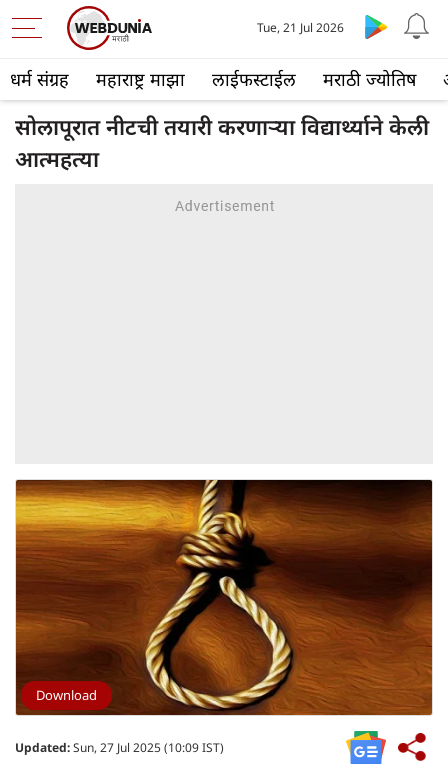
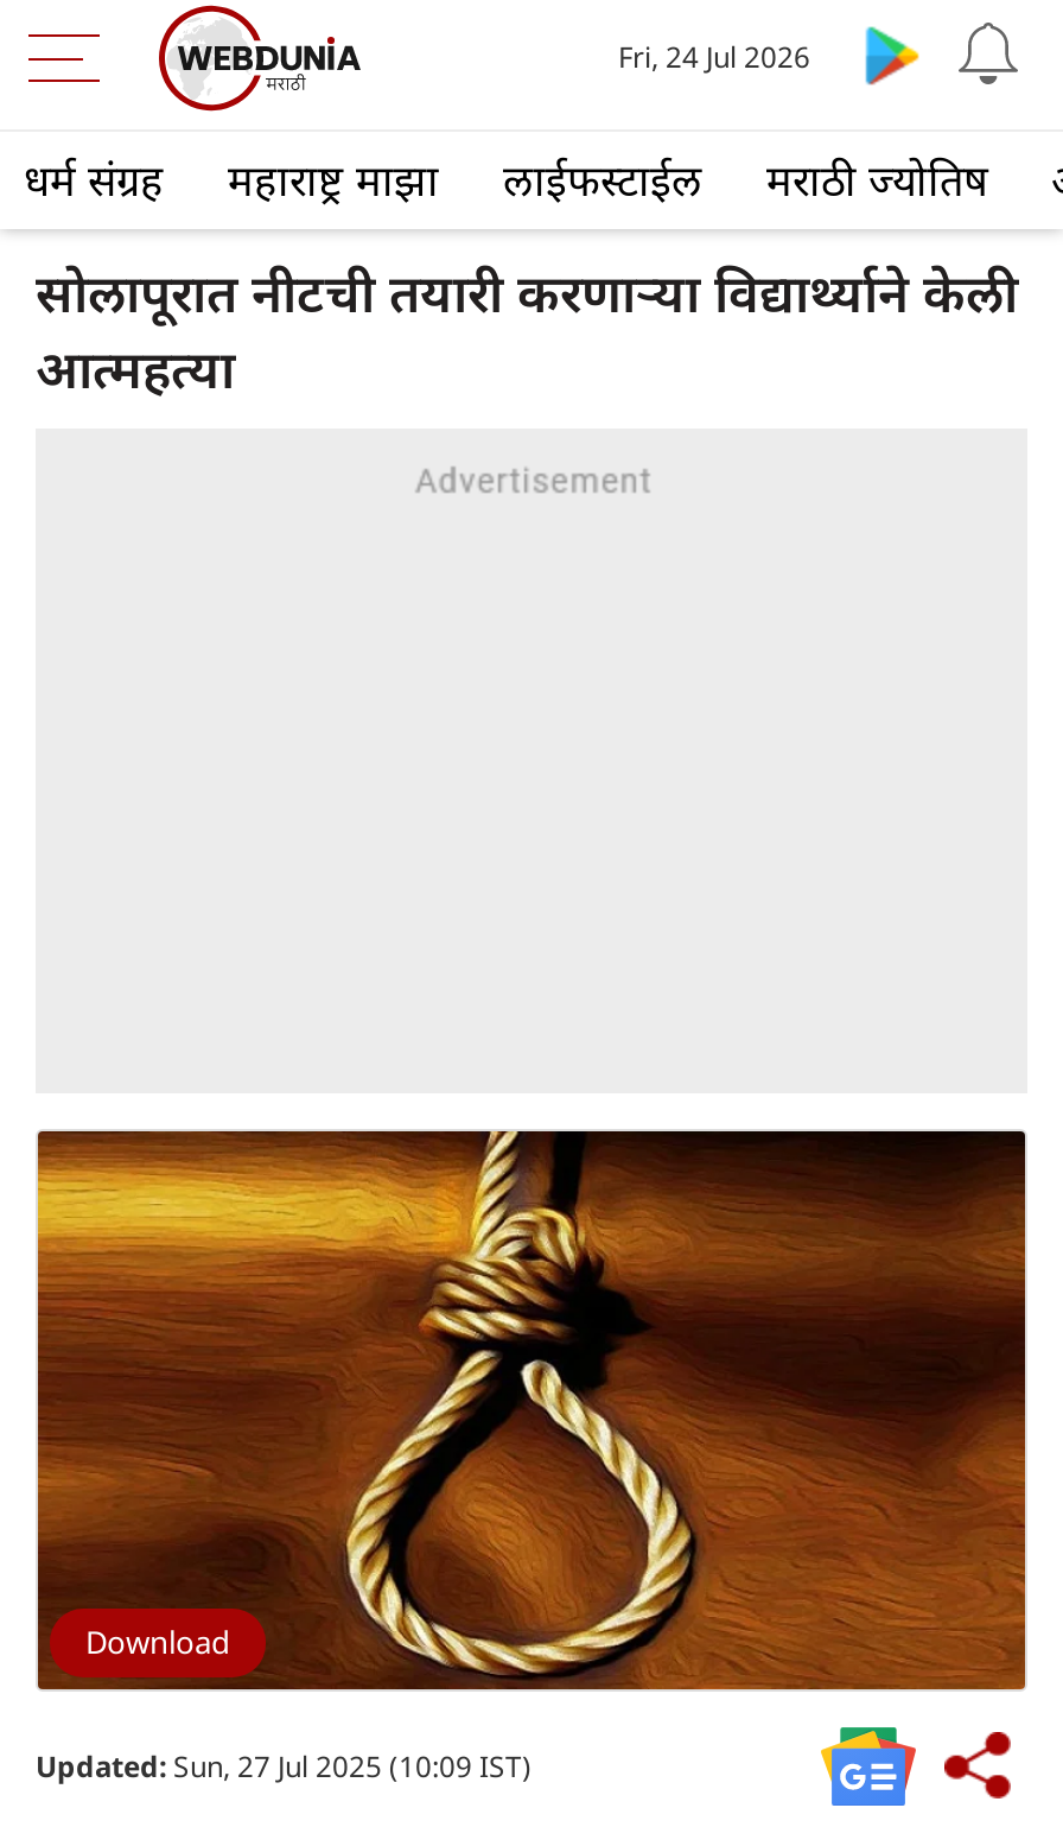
- Tue, 21 Jul 2026
+ Fri, 24 Jul 2026
